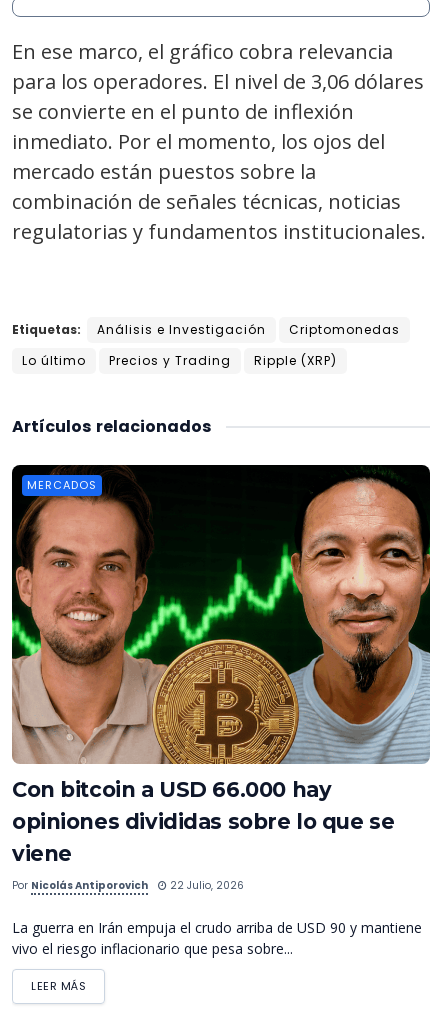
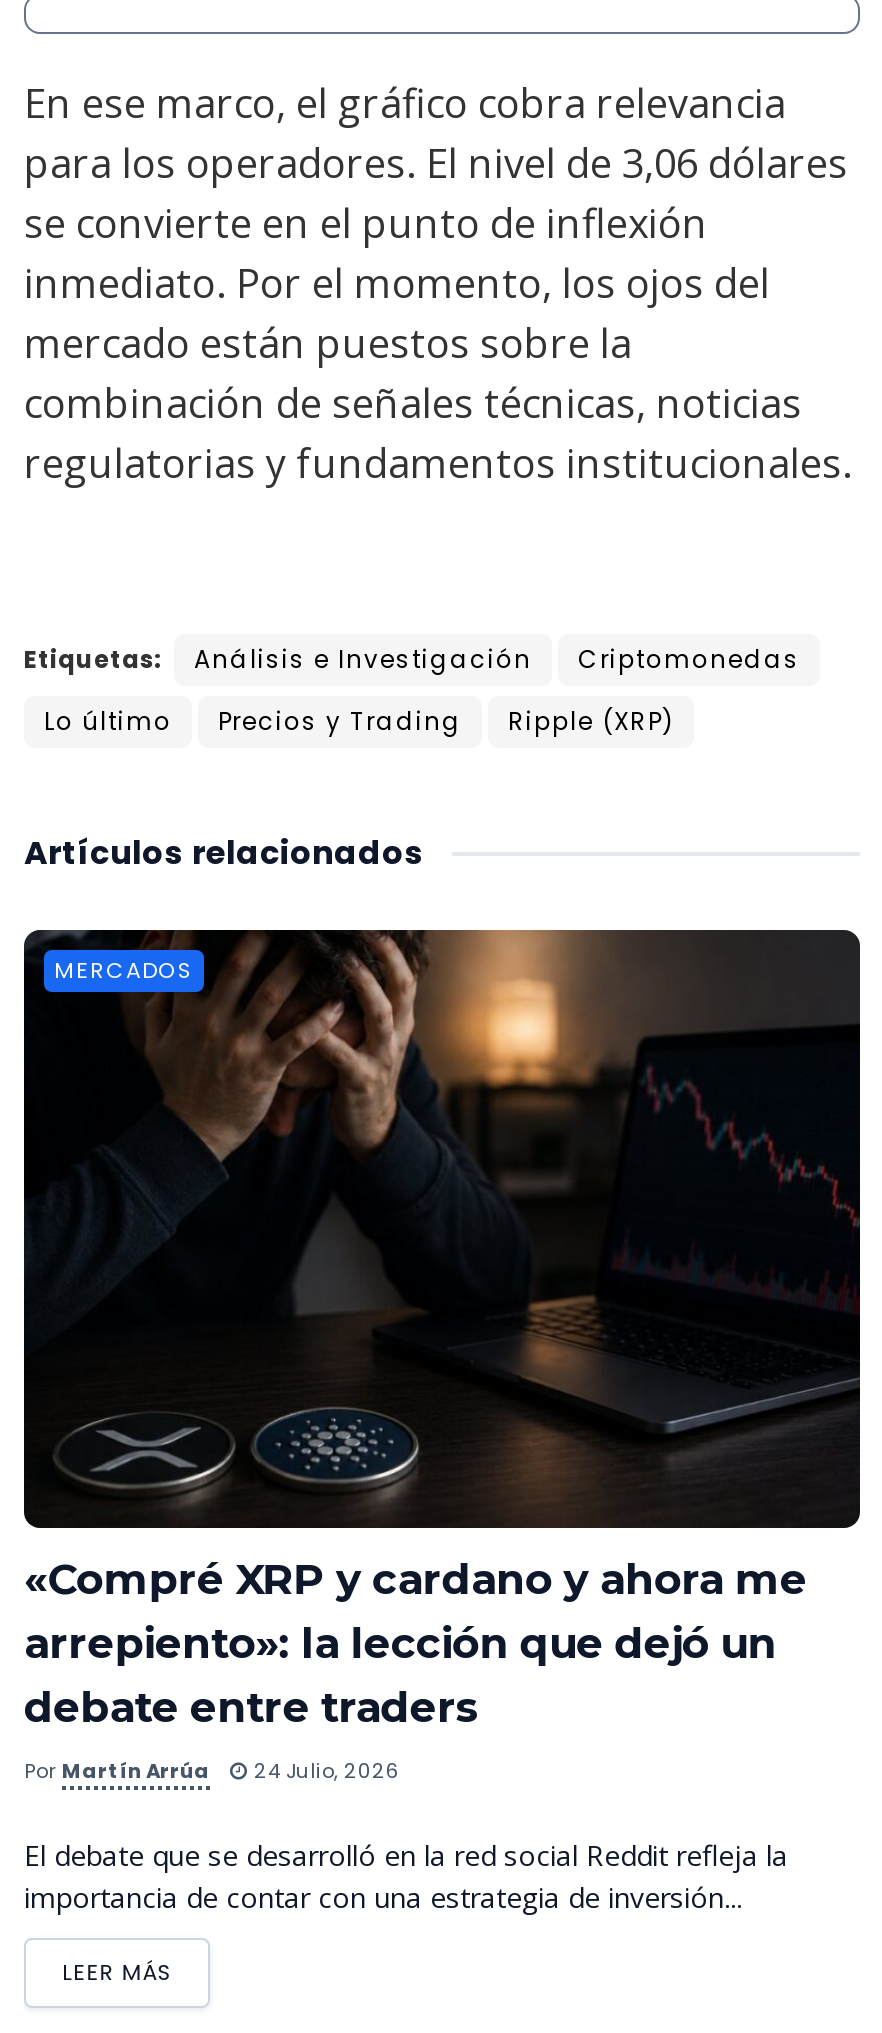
- [image]
- Con bitcoin a USD 66.000 hay
- opiniones divididas sobre lo que se
- viene
+ [image]
+ «Compré XRP y cardano y ahora me
+ arrepiento»: la lección que dejó un
+ debate entre traders

- Por Nicolás Antiporovich
- 22 Julio, 2026
+ Por Martín Arrúa
+ 24 Julio, 2026

- La guerra en Irán empuja el crudo arriba de USD 90 y mantiene
- vivo el riesgo inflacionario que pesa sobre...
+ El debate que se desarrolló en la red social Reddit refleja la
+ importancia de contar con una estrategia de inversión...
